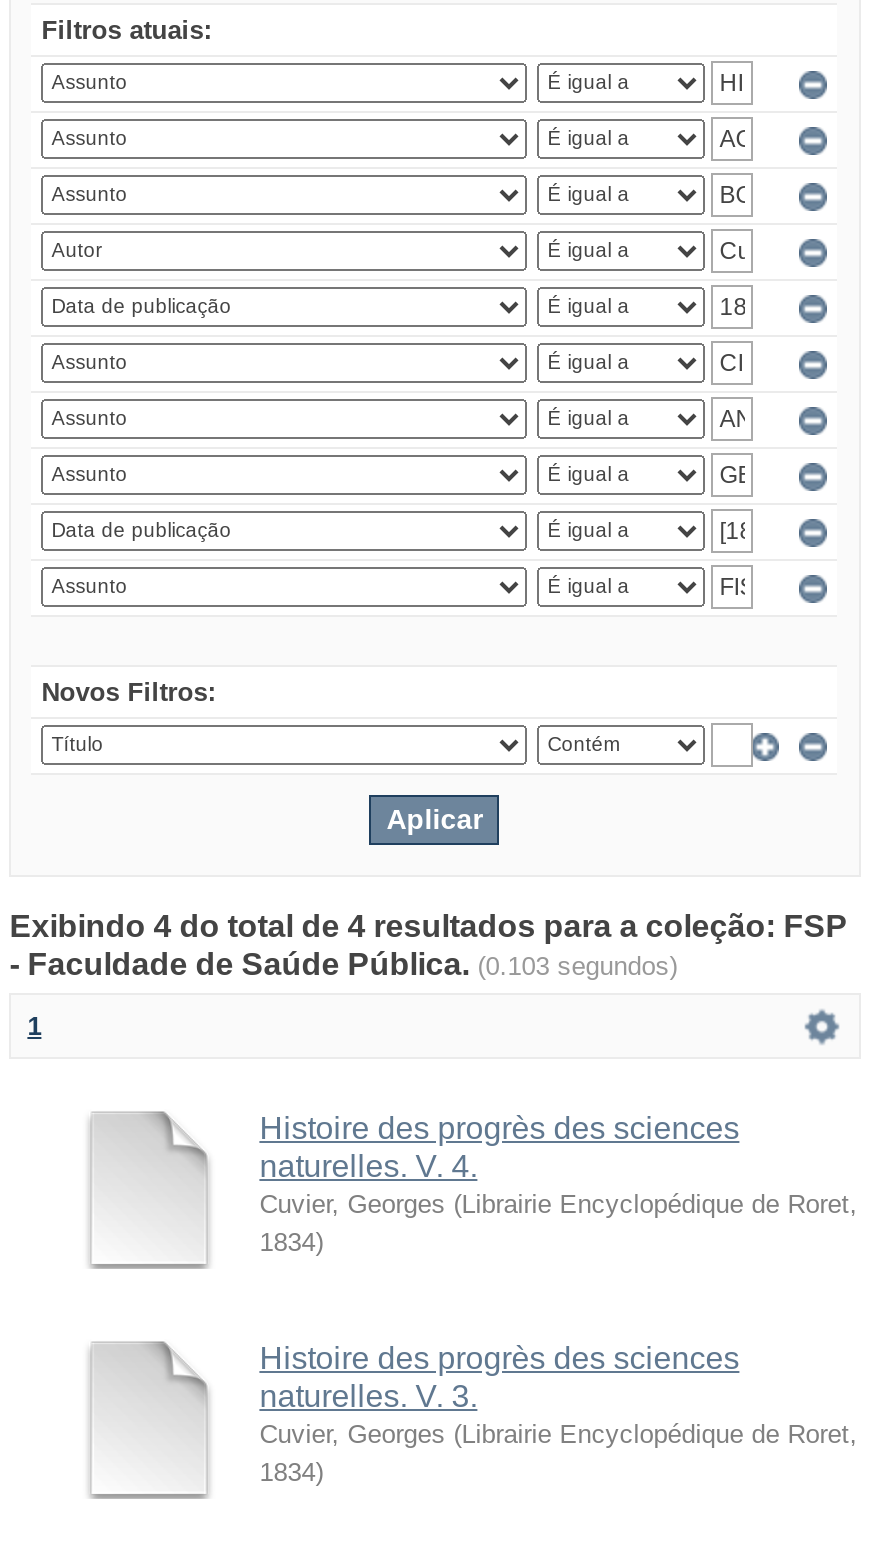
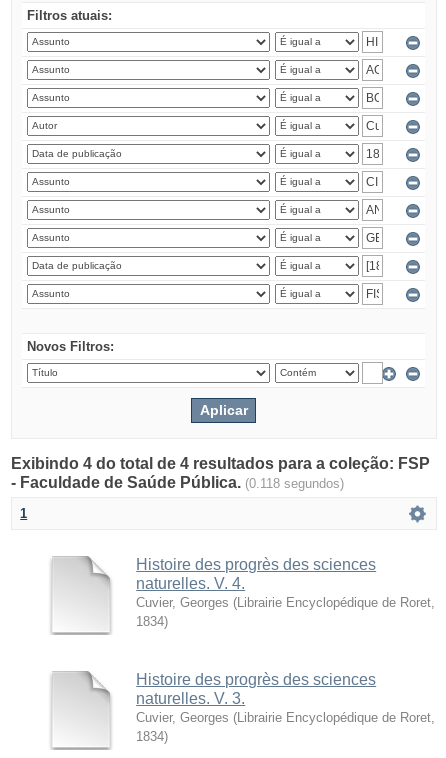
- - Faculdade de Saúde Pública. (0.103 segundos)
+ - Faculdade de Saúde Pública. (0.118 segundos)
